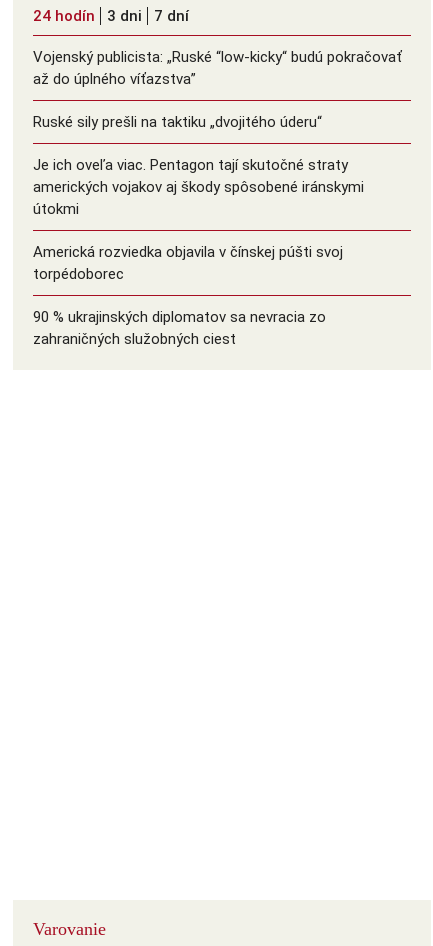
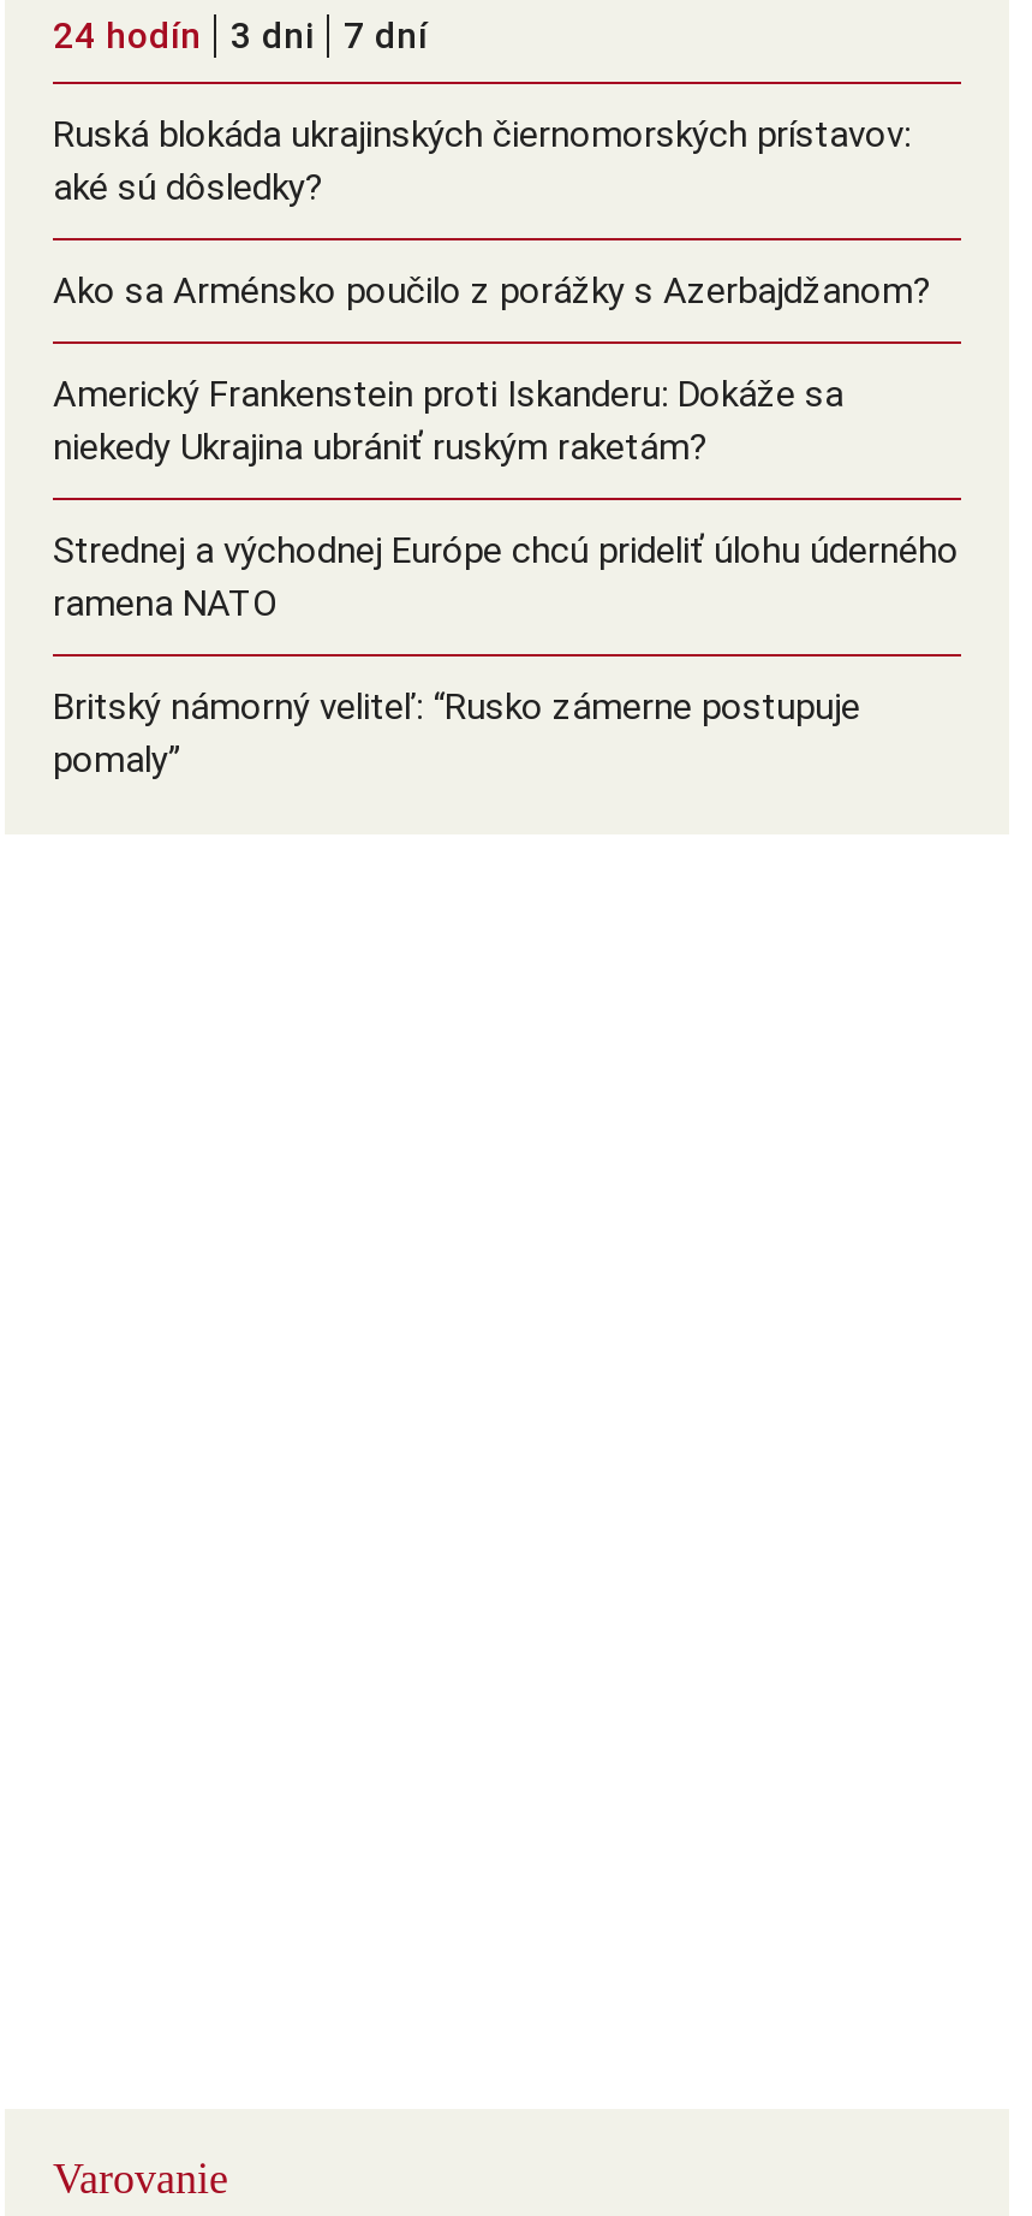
- Vojenský publicista: „Ruské “low-kicky“ budú pokračovať
- až do úplného víťazstva”
+ Ruská blokáda ukrajinských čiernomorských prístavov:
+ aké sú dôsledky?

- Ruské sily prešli na taktiku „dvojitého úderu“
+ Ako sa Arménsko poučilo z porážky s Azerbajdžanom?

- Je ich oveľa viac. Pentagon tají skutočné straty
- amerických vojakov aj škody spôsobené iránskymi
- útokmi
+ Americký Frankenstein proti Iskanderu: Dokáže sa
+ niekedy Ukrajina ubrániť ruským raketám?

- Americká rozviedka objavila v čínskej púšti svoj
- torpédoborec
+ Strednej a východnej Európe chcú prideliť úlohu úderného
+ ramena NATO

- 90 % ukrajinských diplomatov sa nevracia zo
- zahraničných služobných ciest
+ Britský námorný veliteľ: “Rusko zámerne postupuje
+ pomaly”
